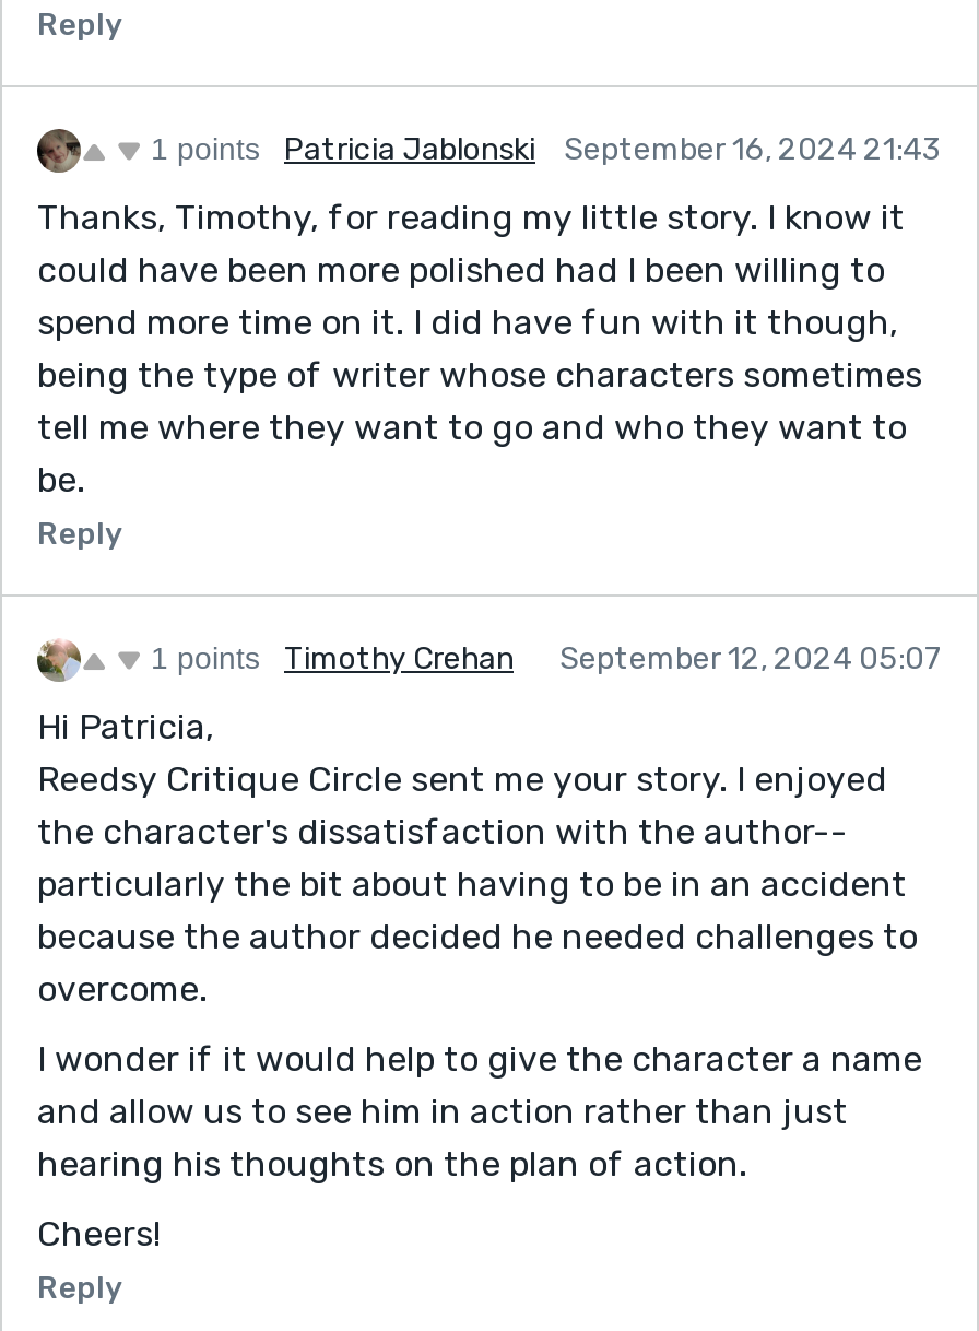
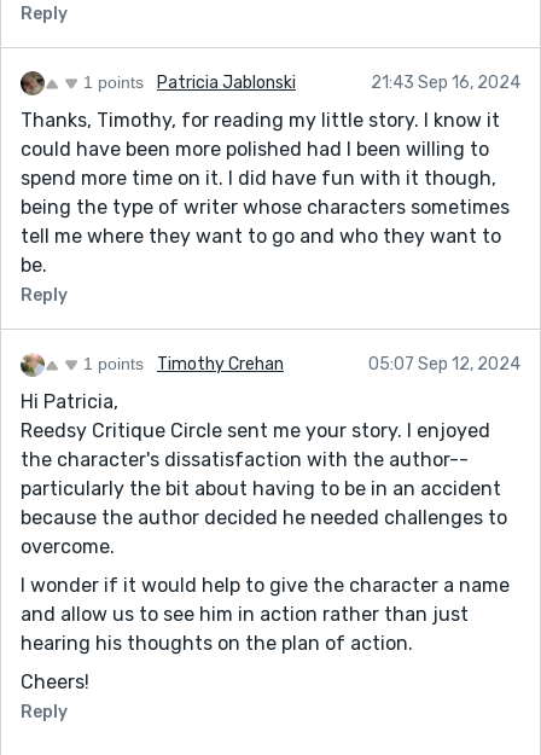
- September 16, 2024 21:43
+ 21:43 Sep 16, 2024

- September 12, 2024 05:07
+ 05:07 Sep 12, 2024
